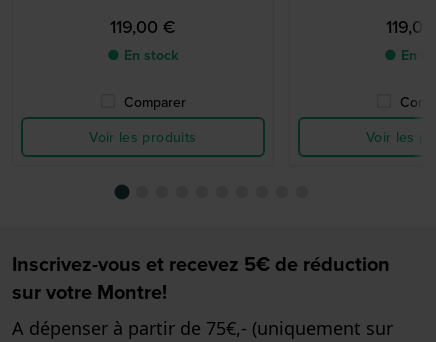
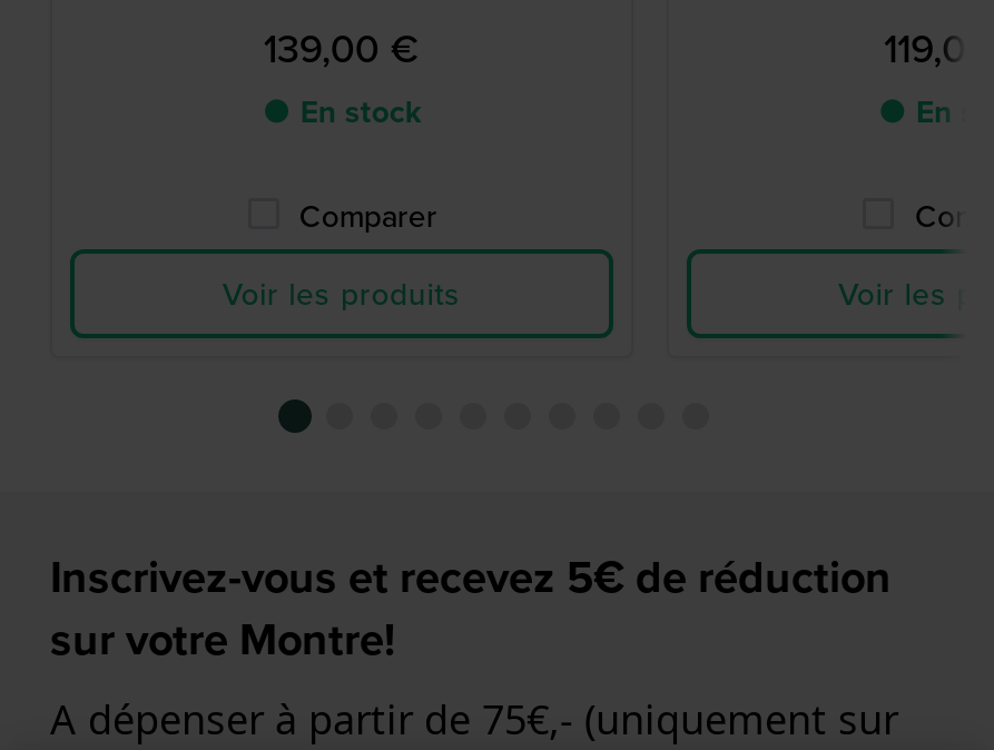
- 119,00 €
+ 139,00 €
